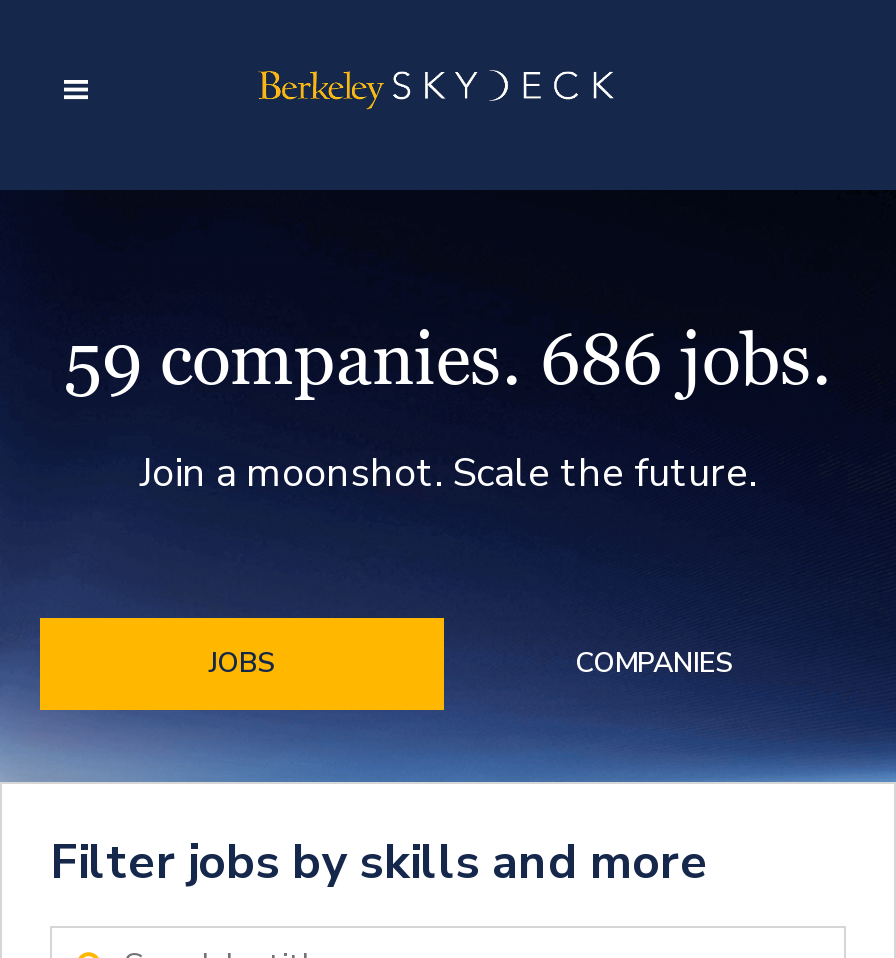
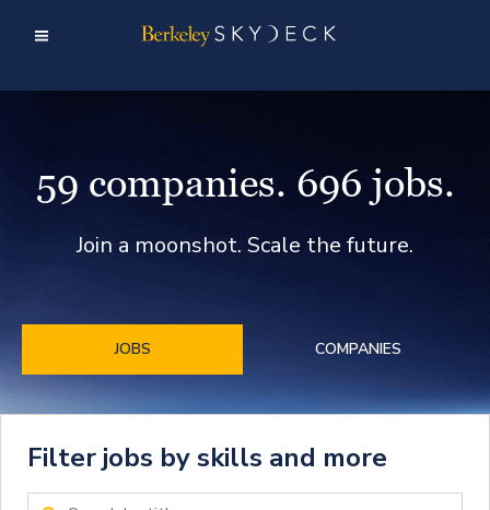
- 59 companies. 686 jobs.
+ 59 companies. 696 jobs.
